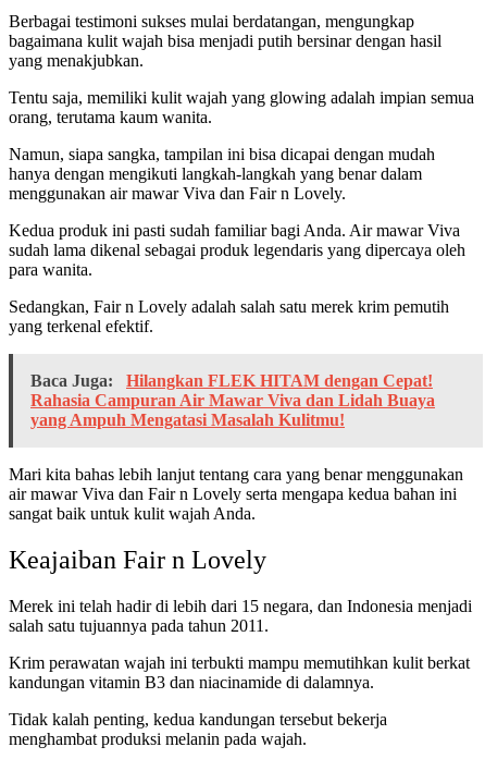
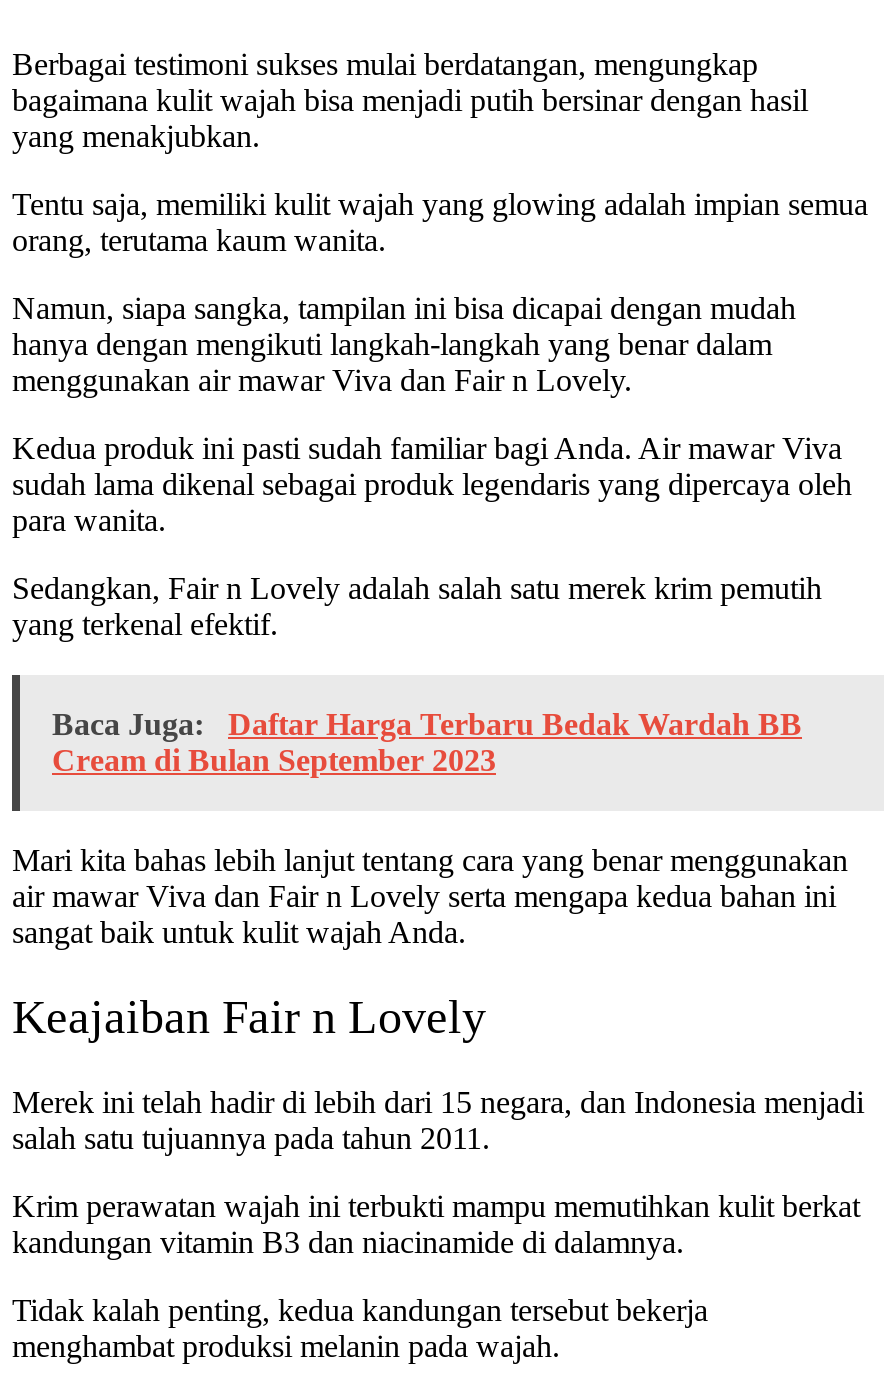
- Baca Juga: Hilangkan FLEK HITAM dengan Cepat!
- Rahasia Campuran Air Mawar Viva dan Lidah Buaya
- yang Ampuh Mengatasi Masalah Kulitmu!
+ Baca Juga: Daftar Harga Terbaru Bedak Wardah BB
+ Cream di Bulan September 2023
